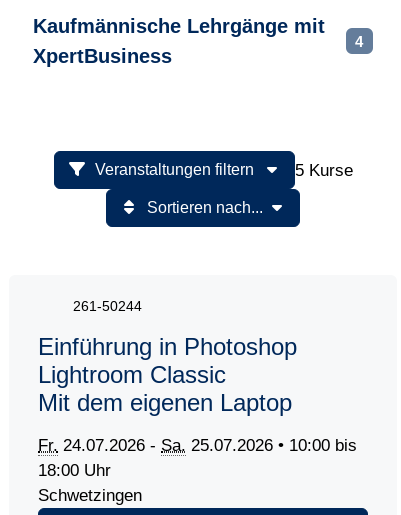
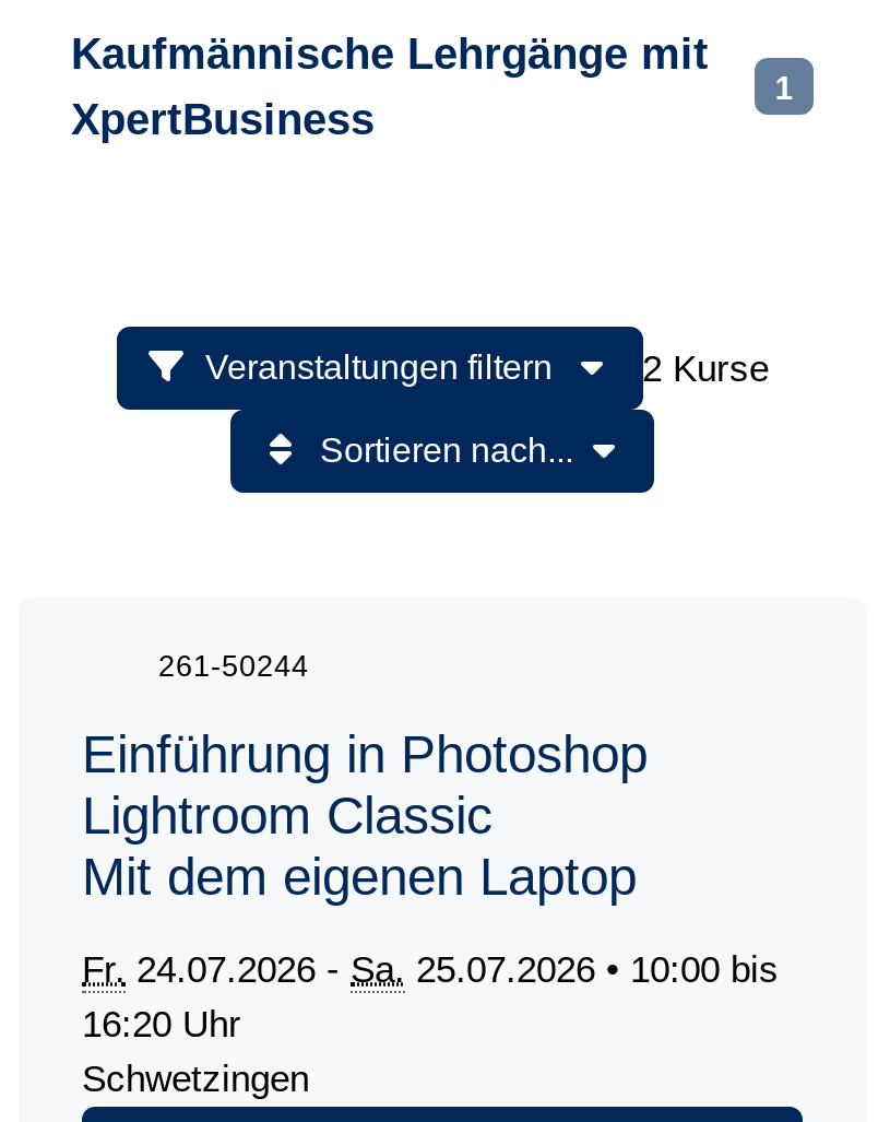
- 4
+ 1

- 5 Kurse
+ 2 Kurse

- 18:00 Uhr
+ 16:20 Uhr
